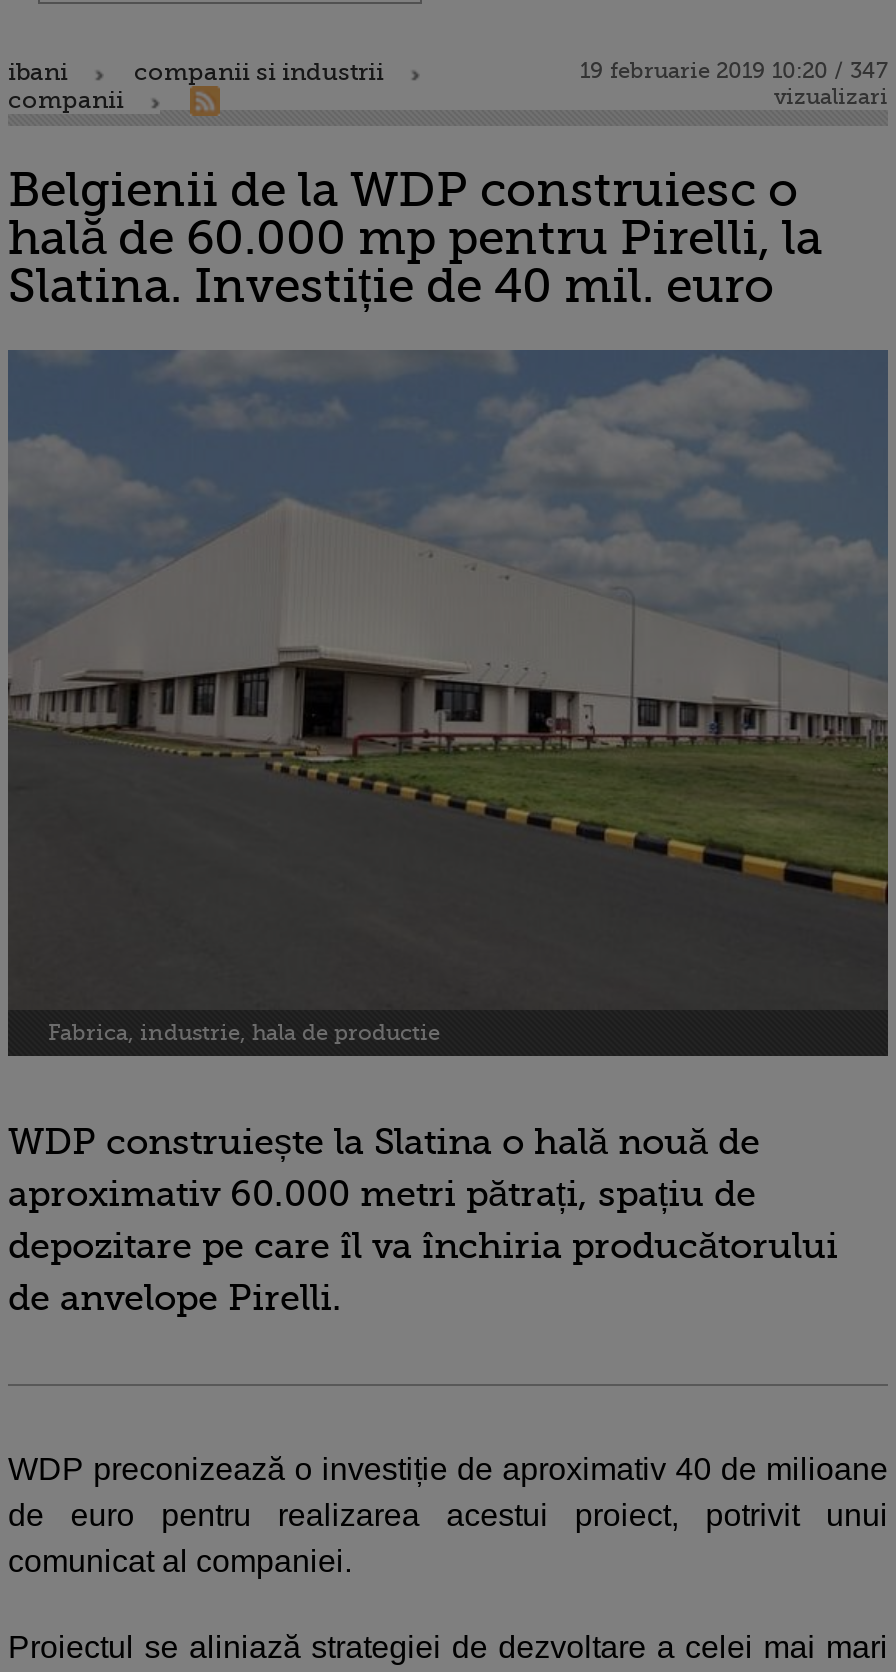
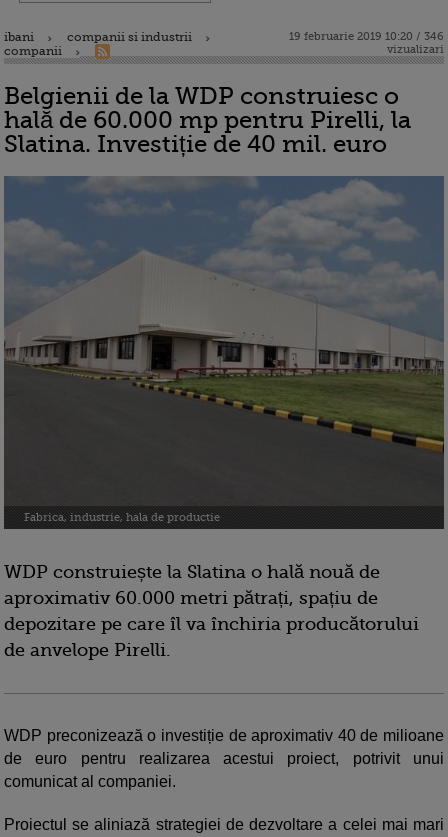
- 19 februarie 2019 10:20 / 347
+ 19 februarie 2019 10:20 / 346
